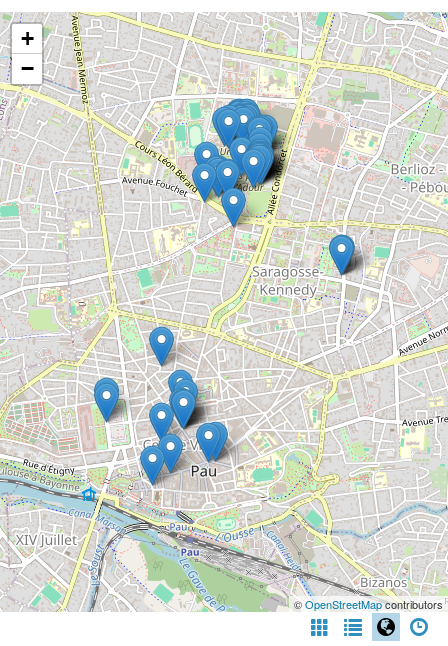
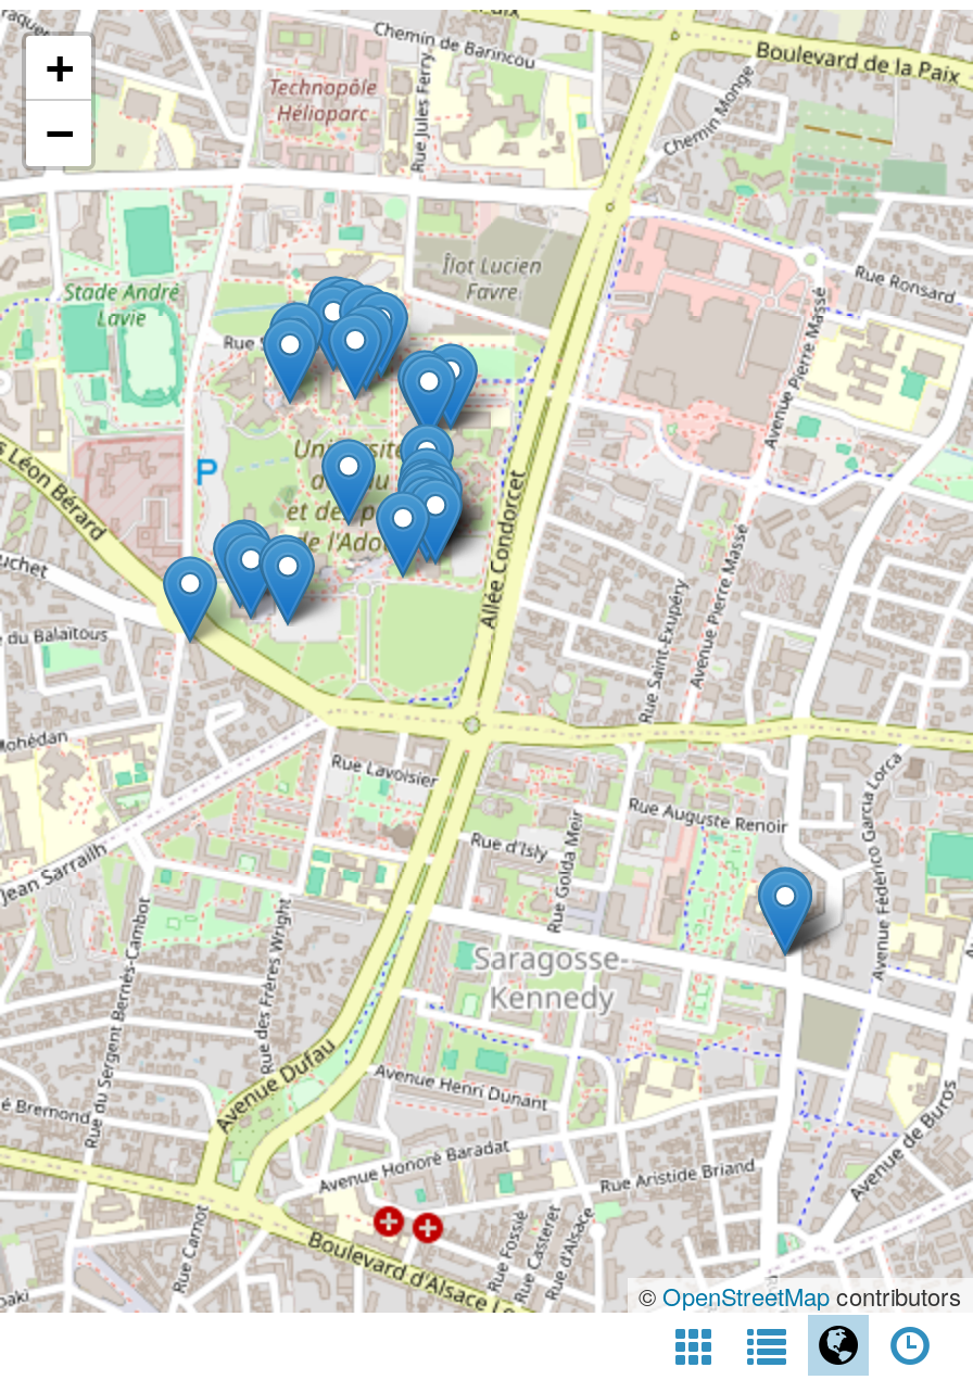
- [image]
+ [image]
